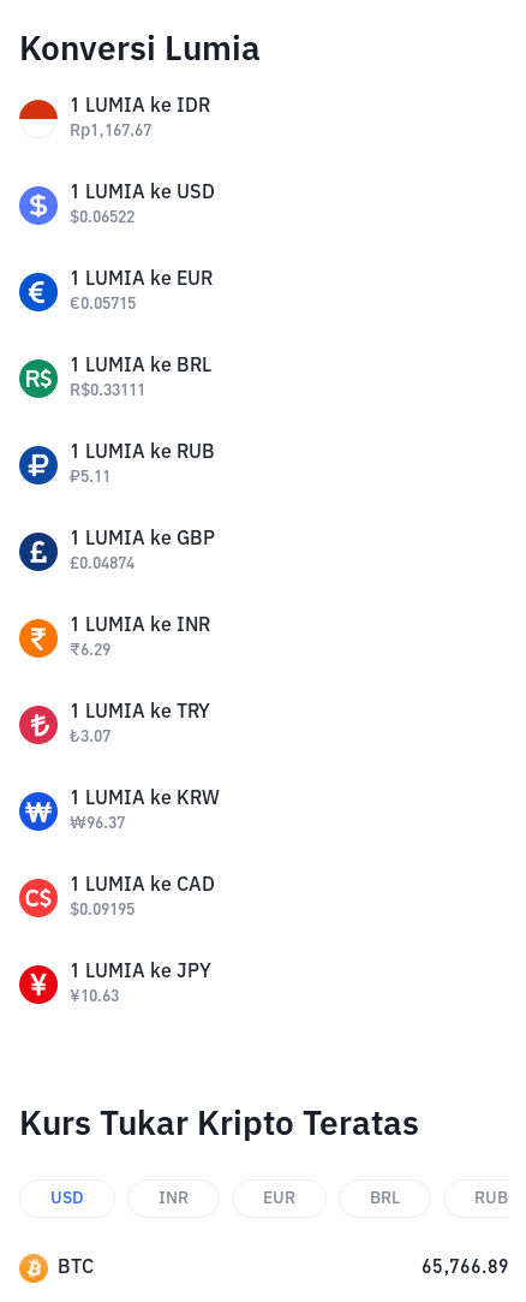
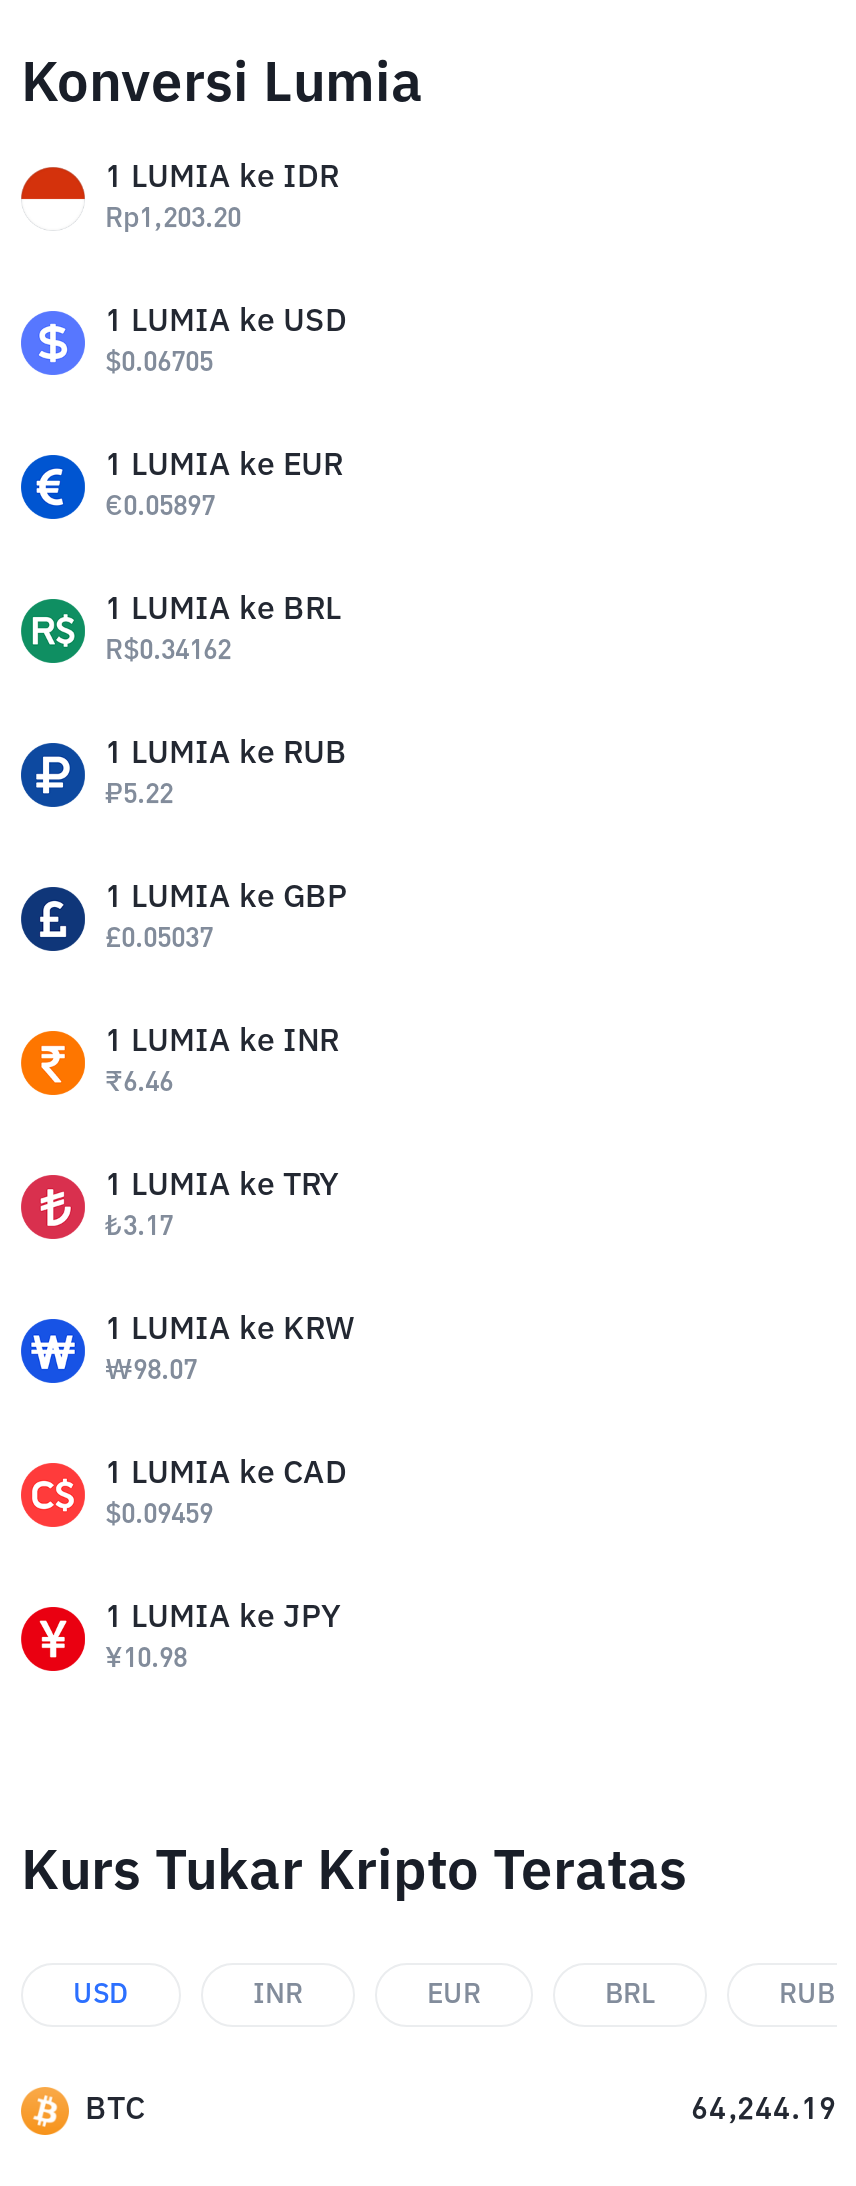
- Rp1,167.67
+ Rp1,203.20

- $0.06522
+ $0.06705

- €0.05715
+ €0.05897

- R$0.33111
+ R$0.34162

- ₽5.11
+ ₽5.22

- £0.04874
+ £0.05037

- ₹6.29
+ ₹6.46

- ₺3.07
+ ₺3.17

- ₩96.37
+ ₩98.07

- $0.09195
+ $0.09459

- ¥10.63
+ ¥10.98

- 65,766.89
+ 64,244.19
